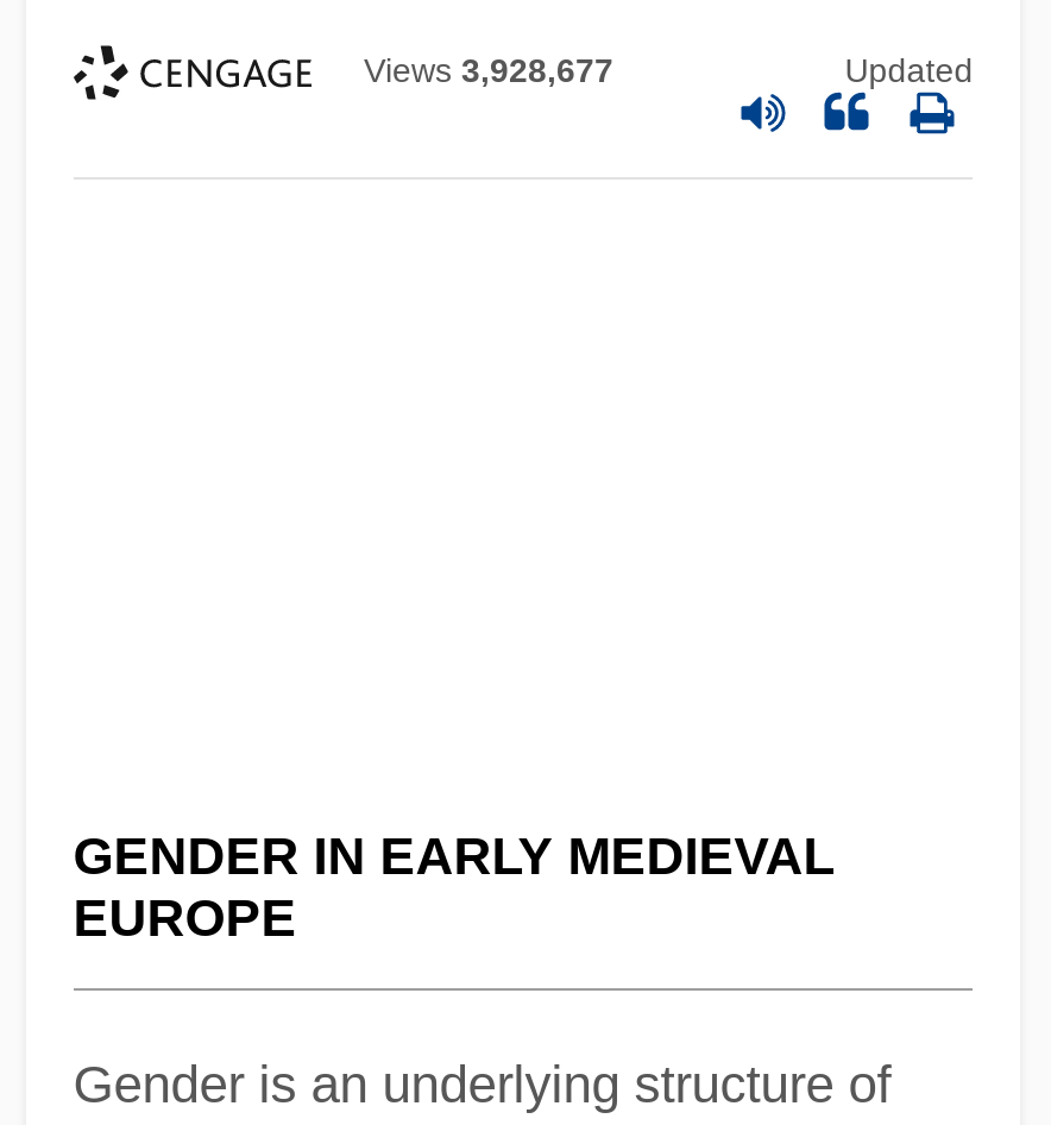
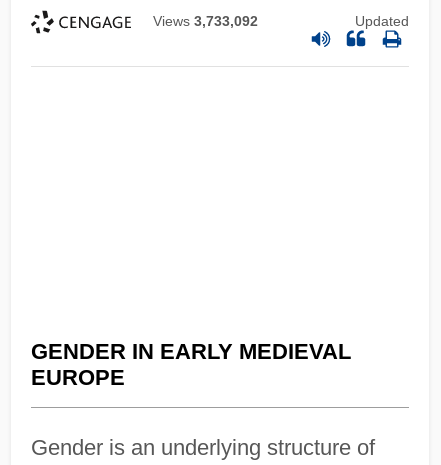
- Views 3,928,677
+ Views 3,733,092
